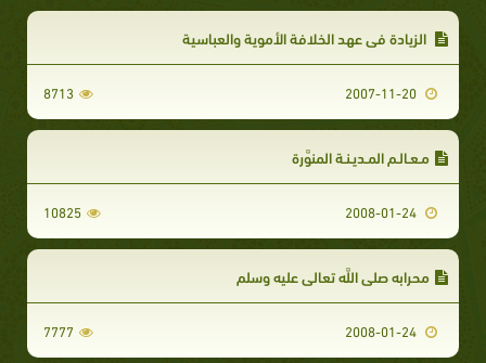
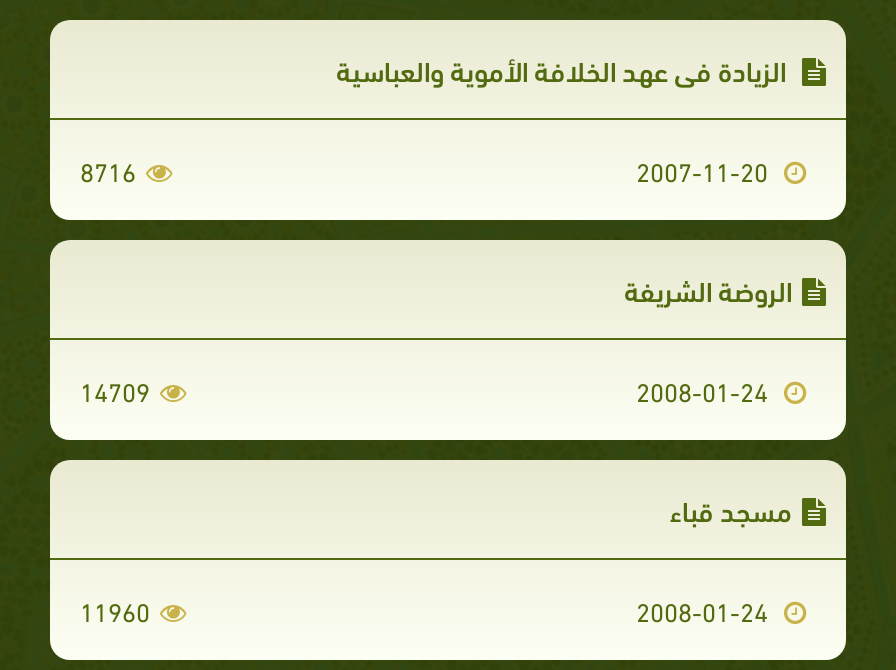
- 8713
+ 8716

- مـعـالـم المـديـنـة المنوَّرة
+ الروضة الشريفة

- 10825
+ 14709

- محرابه صلى اللَّه تعالى عليه وسلم
+ مسجد قباء

- 7777
+ 11960
